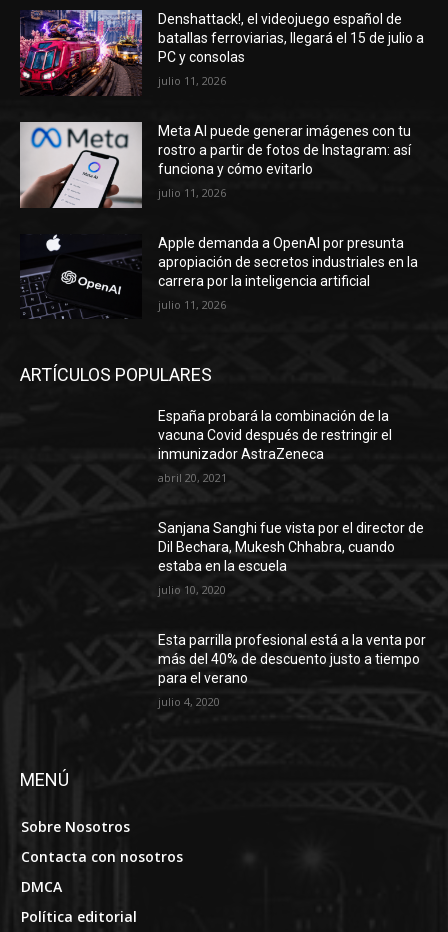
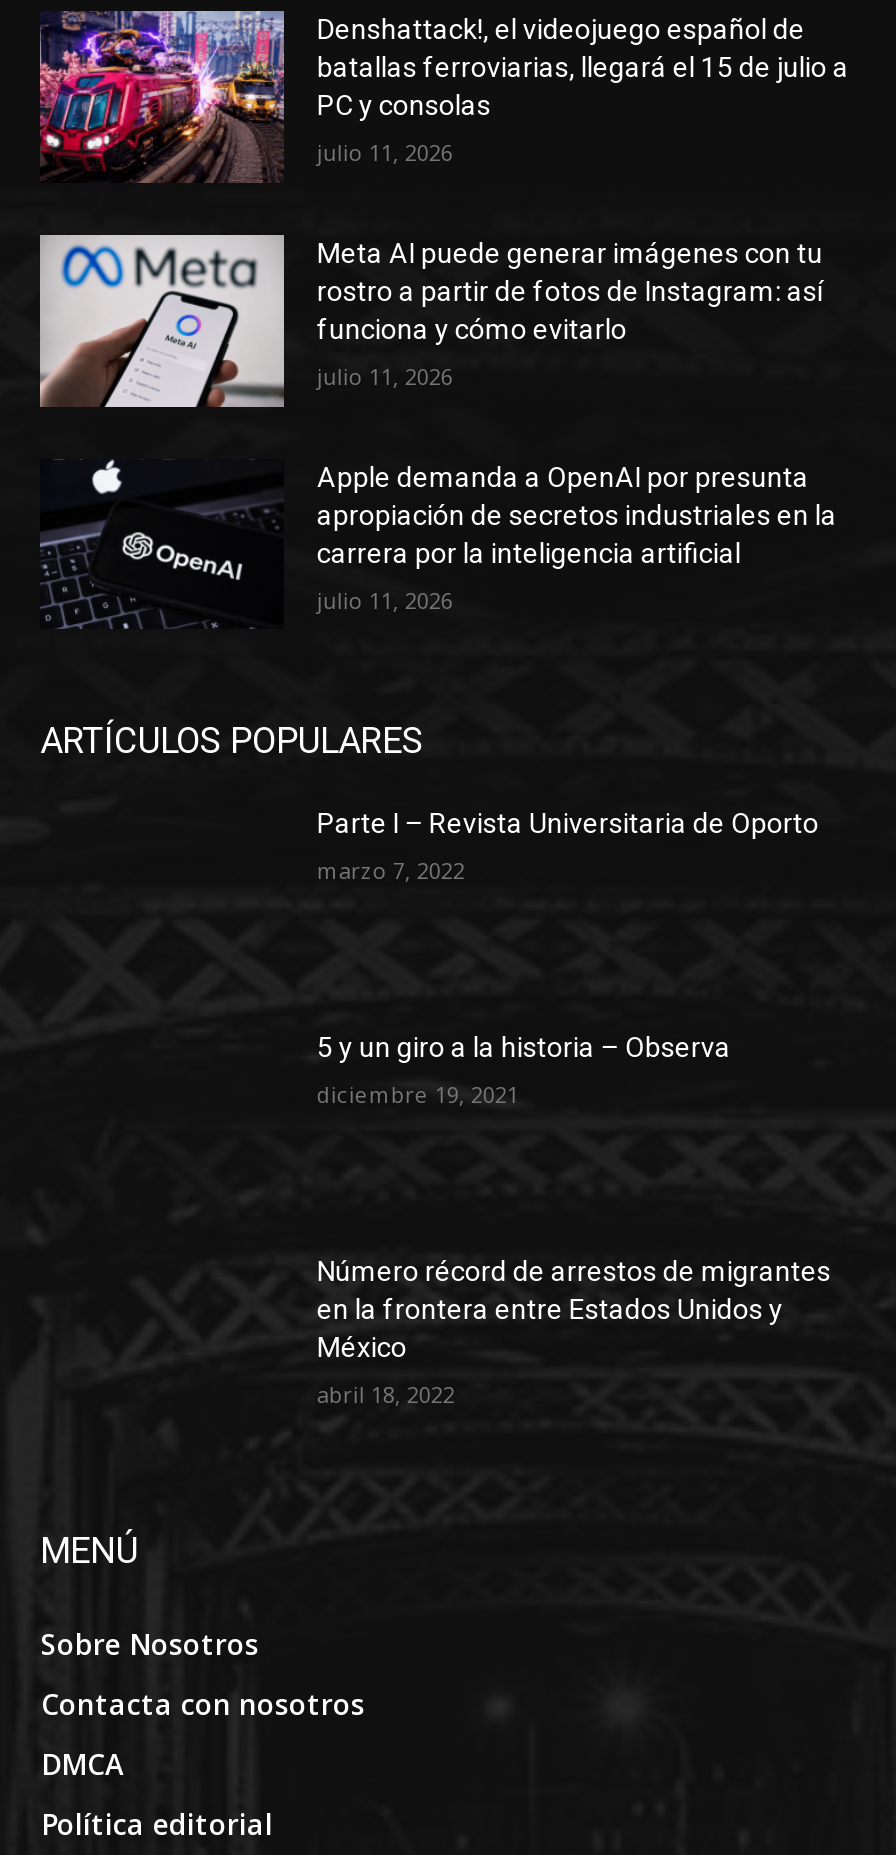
- España probará la combinación de la
- vacuna Covid después de restringir el
- inmunizador AstraZeneca
+ Parte I – Revista Universitaria de Oporto

- abril 20, 2021
+ marzo 7, 2022

- Sanjana Sanghi fue vista por el director de
- Dil Bechara, Mukesh Chhabra, cuando
- estaba en la escuela
+ 5 y un giro a la historia – Observa

- julio 10, 2020
+ diciembre 19, 2021

- Esta parrilla profesional está a la venta por
- más del 40% de descuento justo a tiempo
- para el verano
+ Número récord de arrestos de migrantes
+ en la frontera entre Estados Unidos y
+ México

- julio 4, 2020
+ abril 18, 2022
